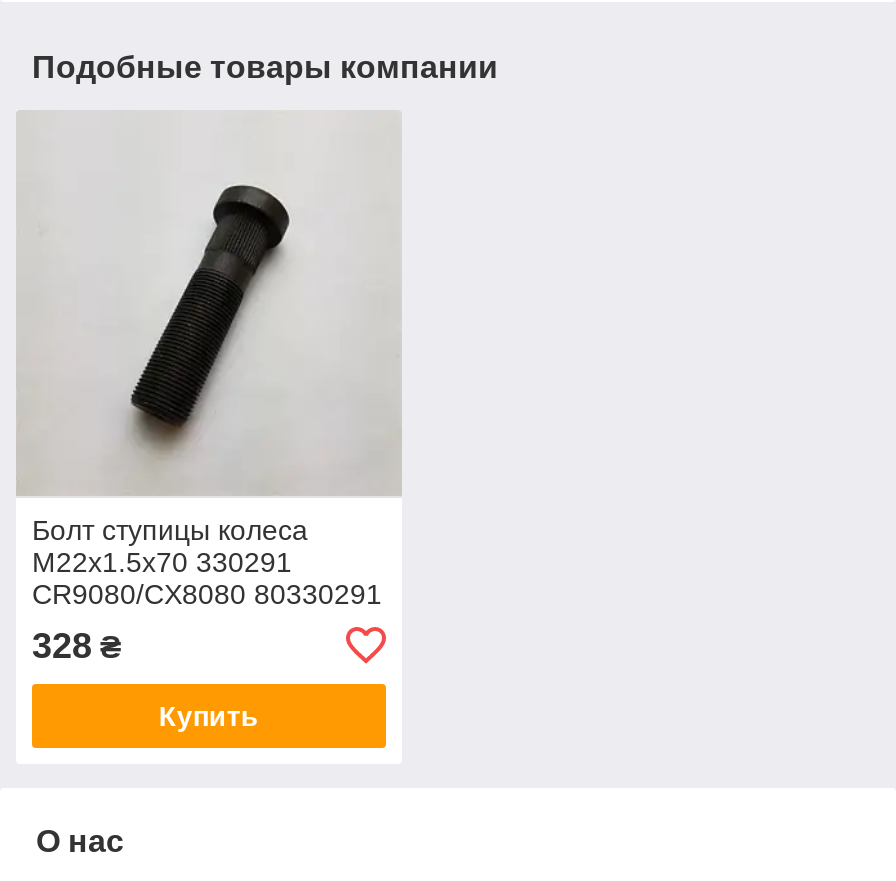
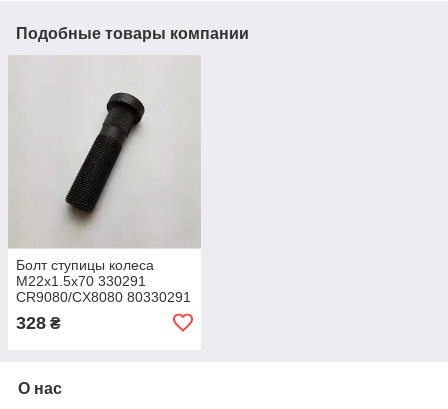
- Купить
